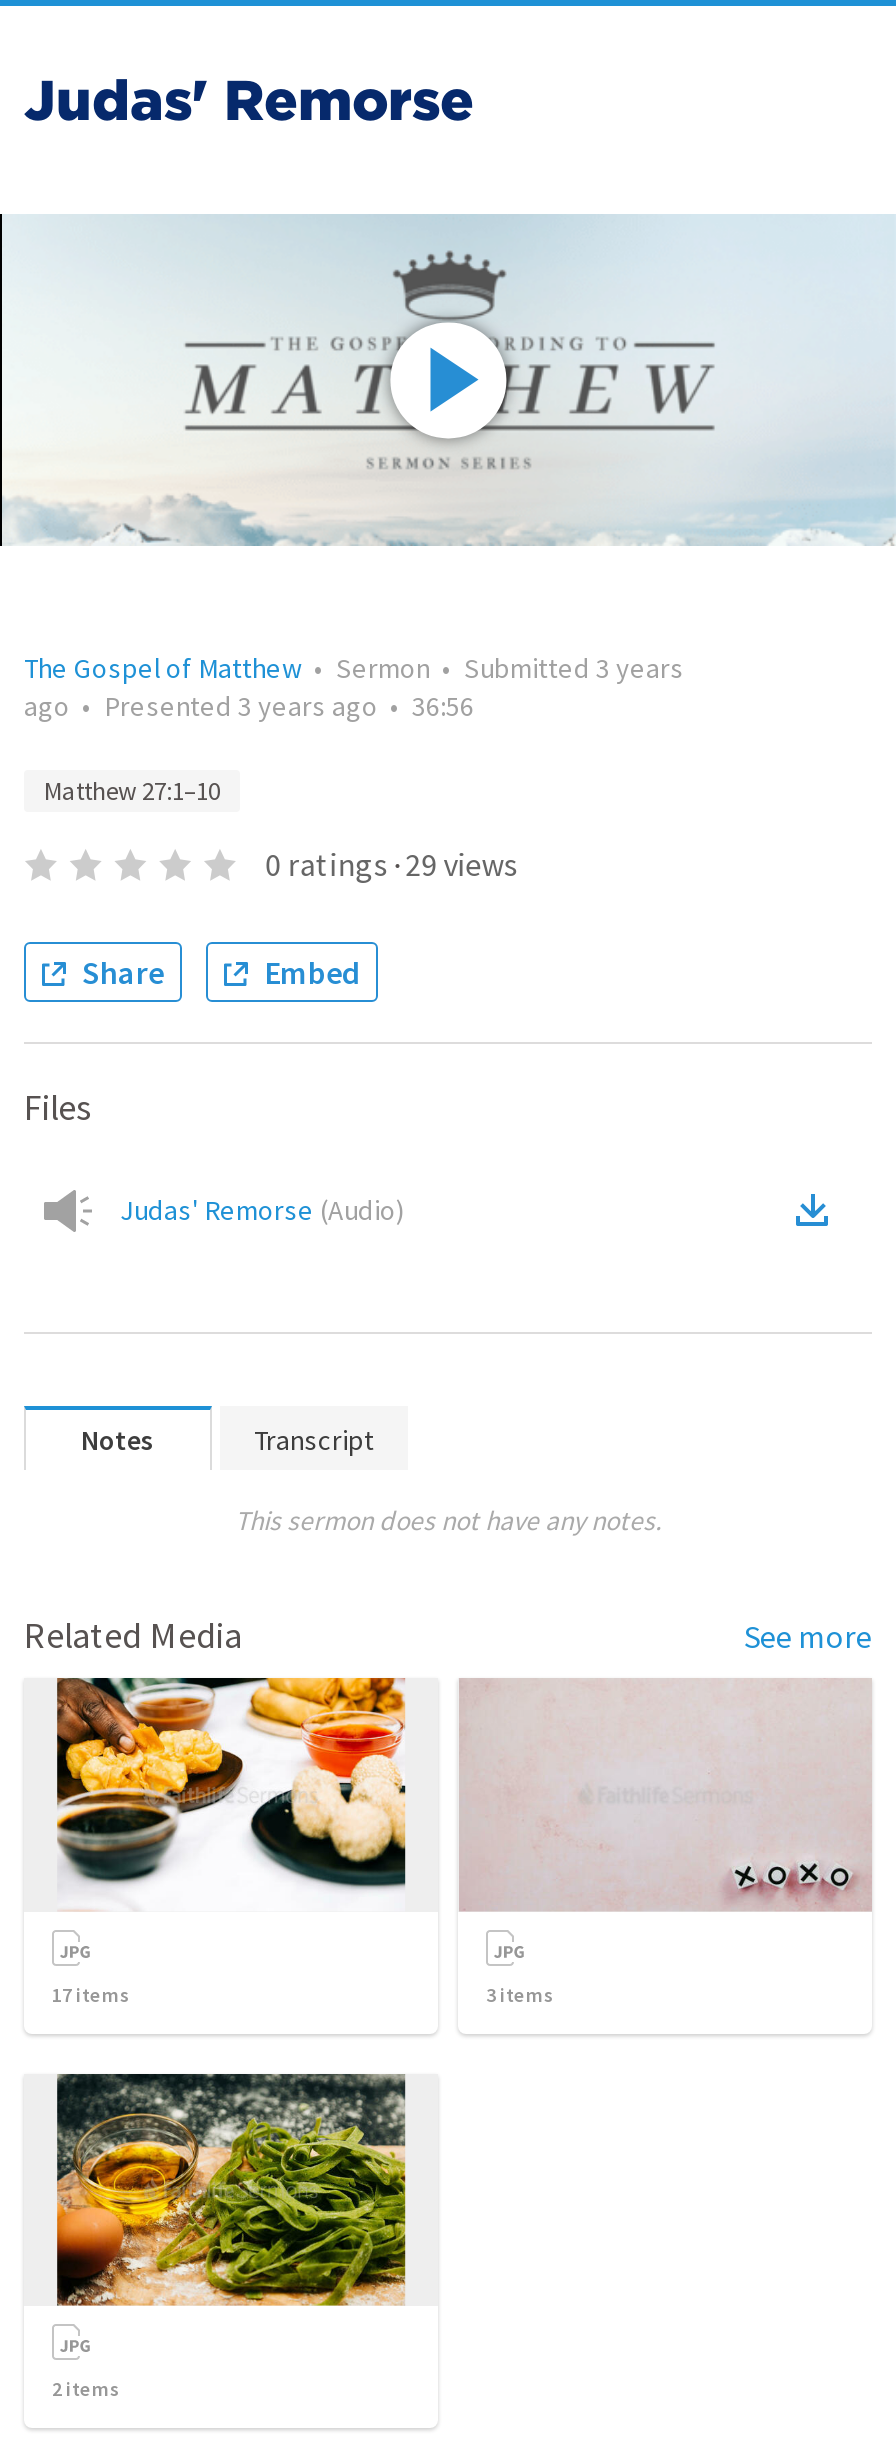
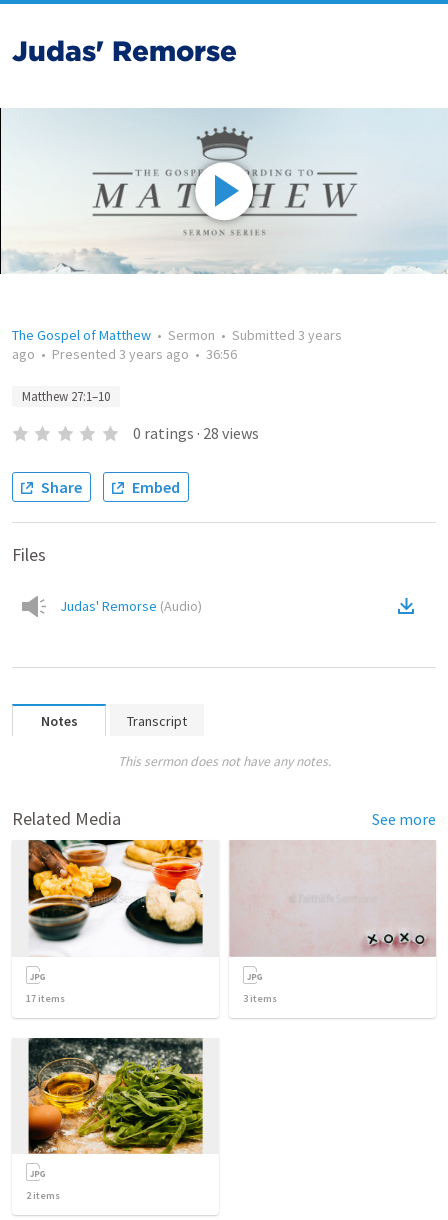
- 0 ratings · 29 views
+ 0 ratings · 28 views
